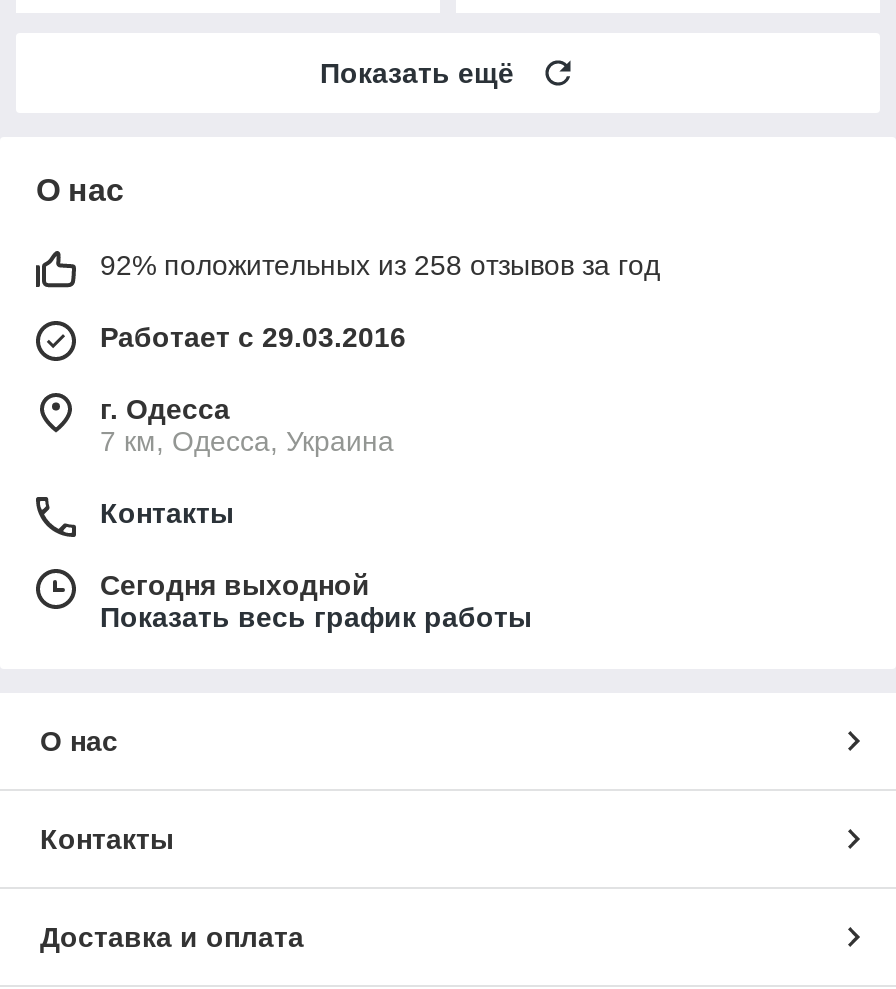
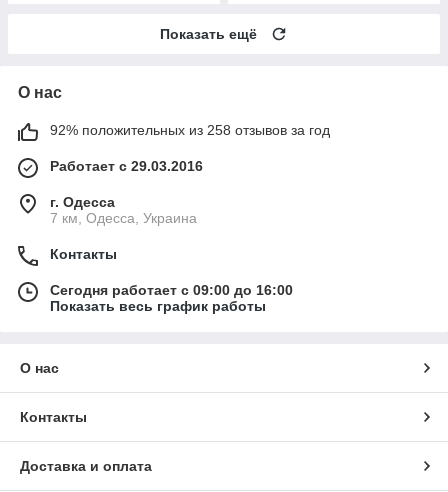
- Сегодня выходной
+ Сегодня работает с 09:00 до 16:00
